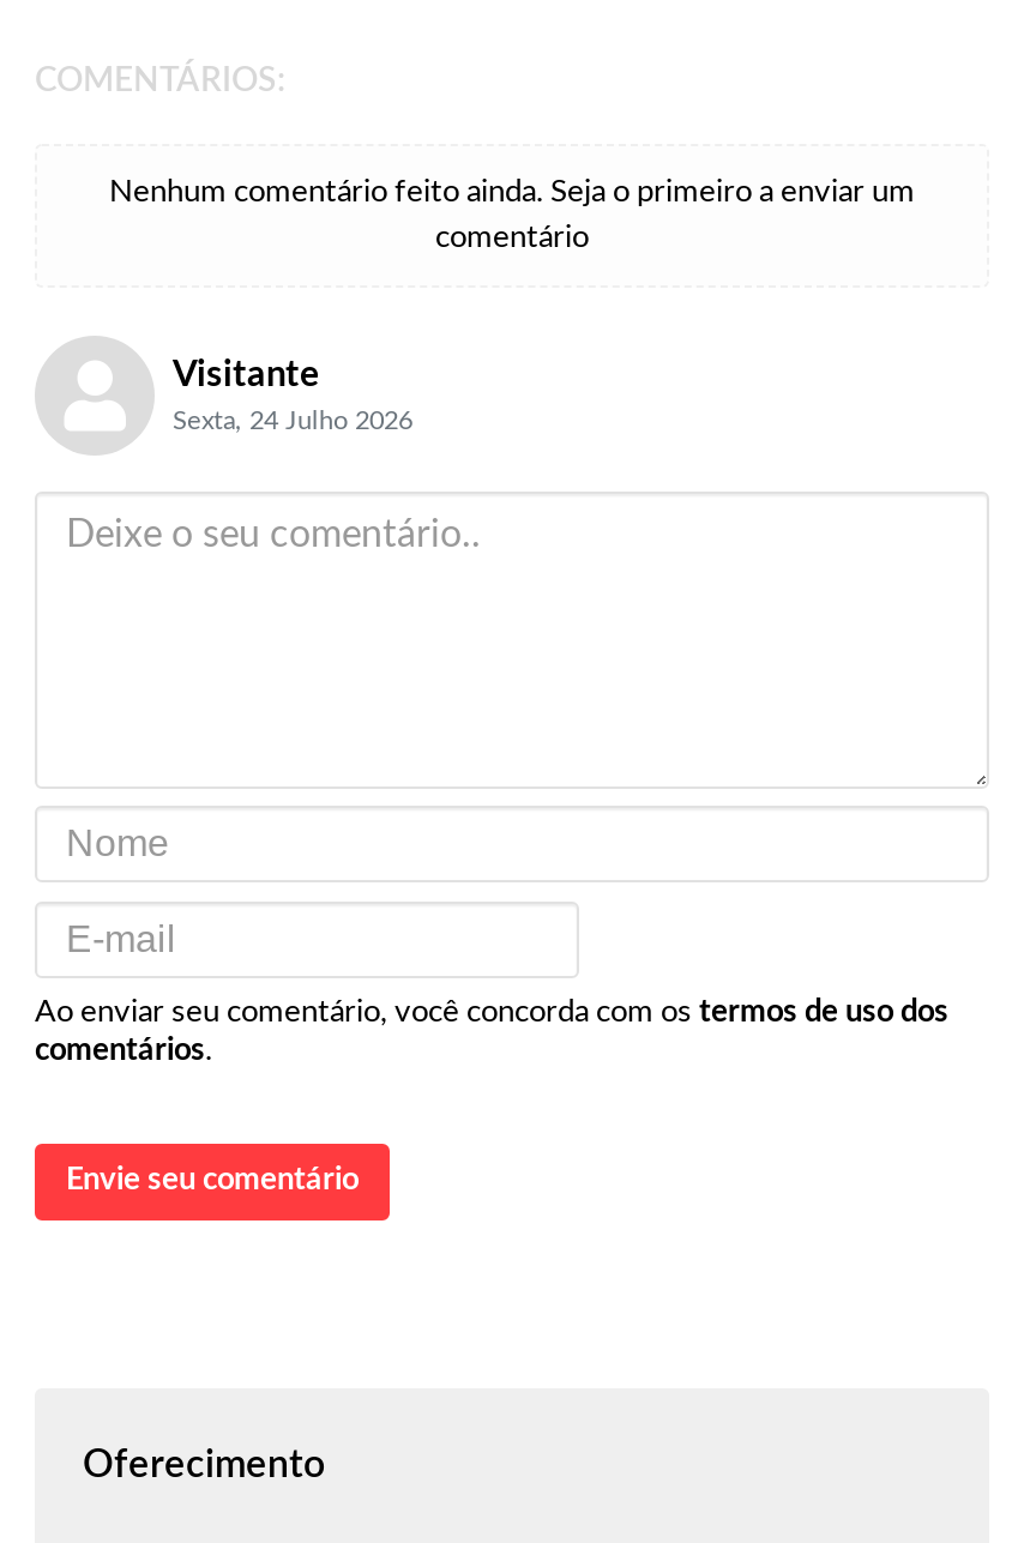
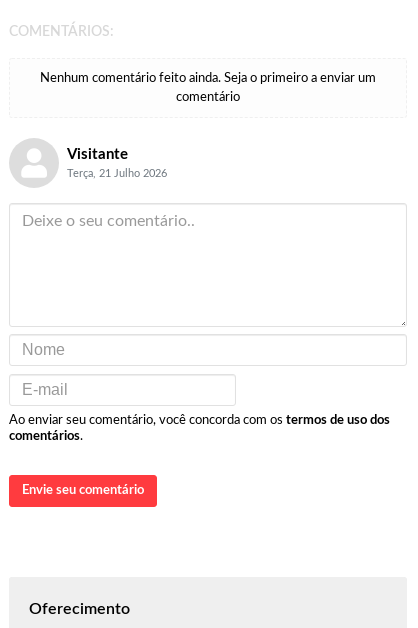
- Sexta, 24 Julho 2026
+ Terça, 21 Julho 2026
